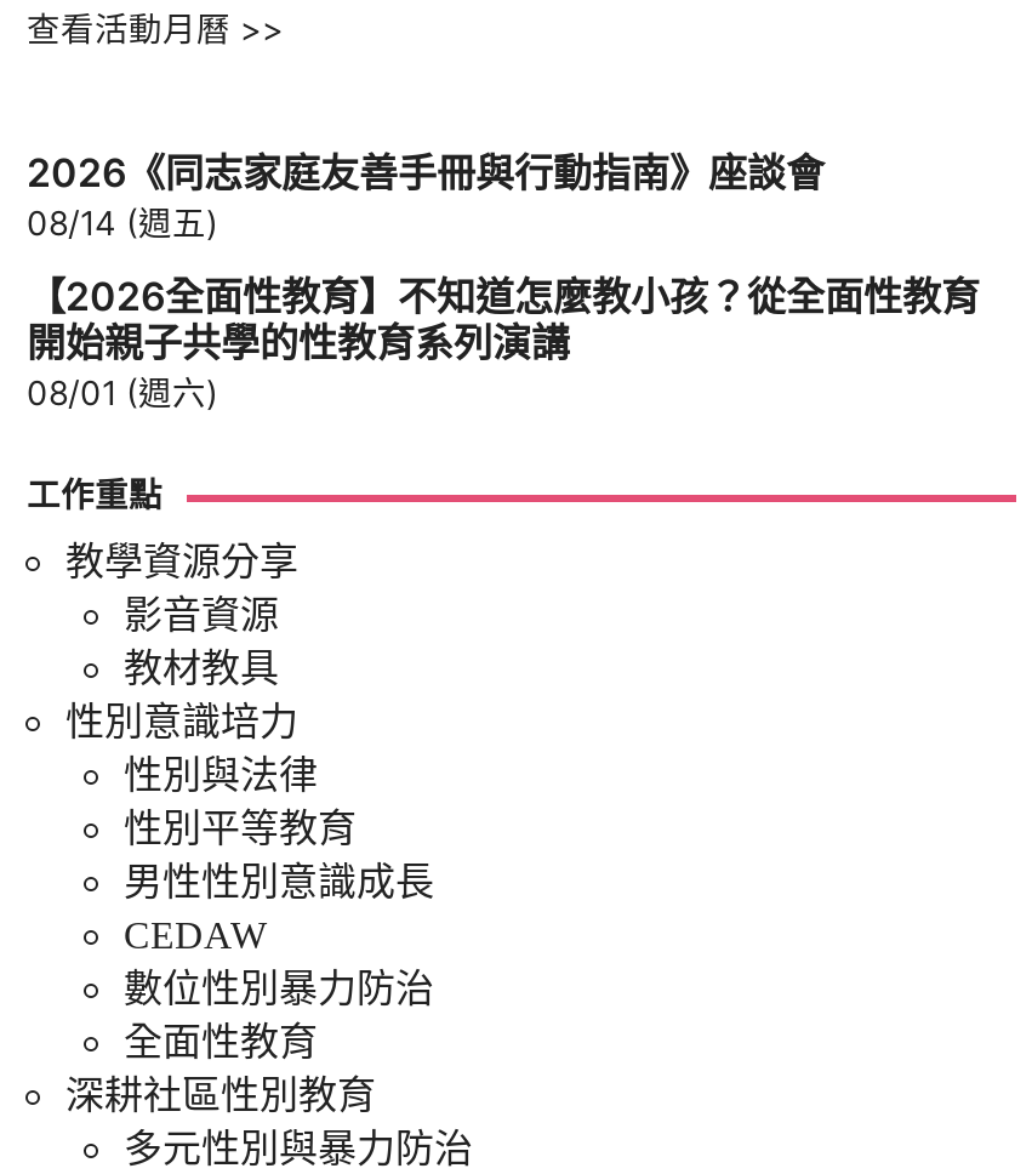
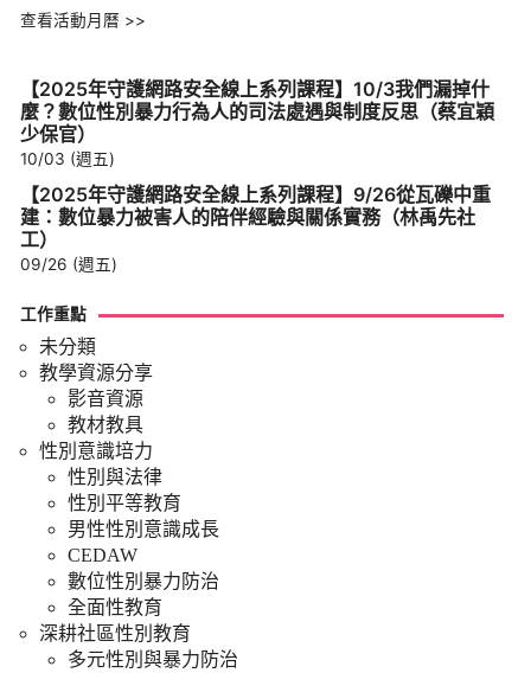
- 2026《同志家庭友善手冊與行動指南》座談會
- 08/14 (週五)
+ 【2025年守護網路安全線上系列課程】10/3我們漏掉什
+ 麼？數位性別暴力行為人的司法處遇與制度反思（蔡宜穎
+ 少保官）
+ 10/03 (週五)

- 【2026全面性教育】不知道怎麼教小孩？從全面性教育
- 開始親子共學的性教育系列演講
- 08/01 (週六)
+ 【2025年守護網路安全線上系列課程】9/26從瓦礫中重
+ 建：數位暴力被害人的陪伴經驗與關係實務（林禹先社
+ 工）
+ 09/26 (週五)

+ 未分類
